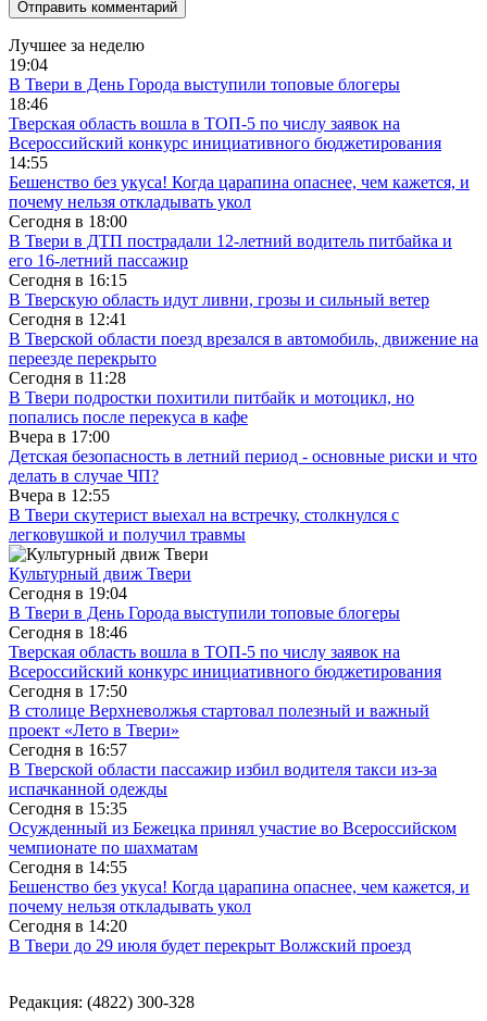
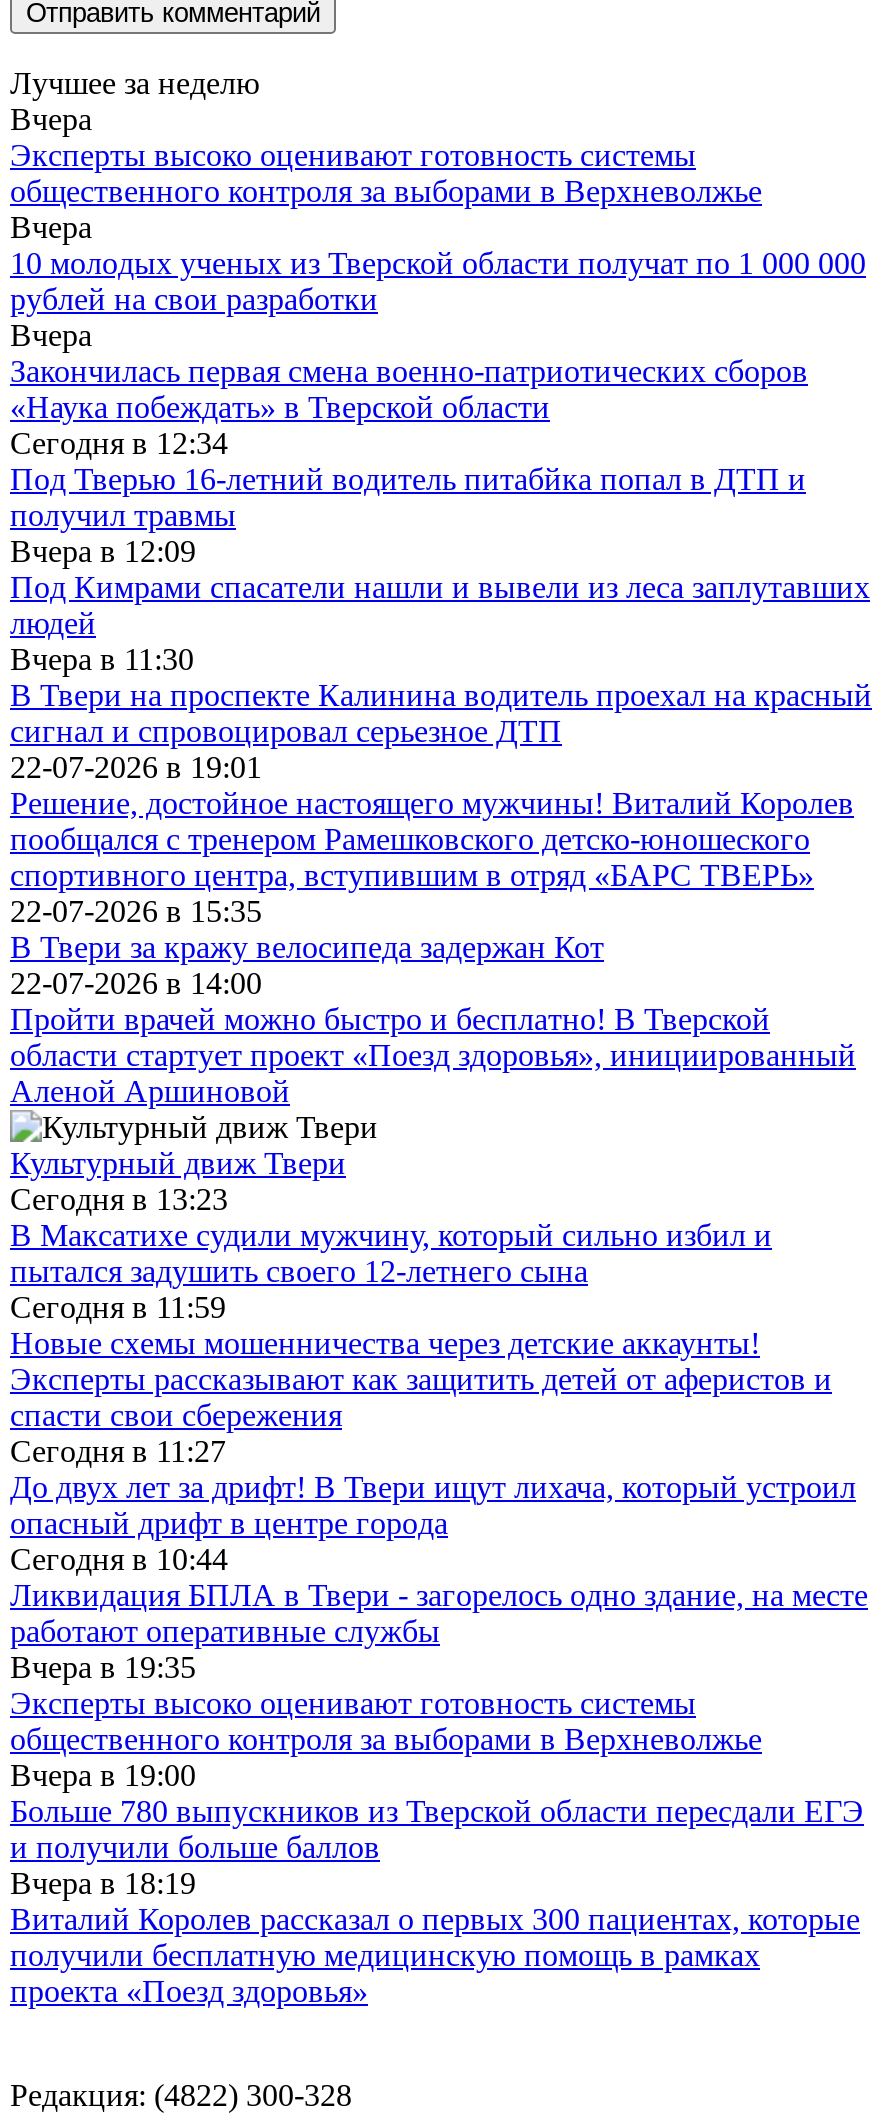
- 19:04
- В Твери в День Города выступили топовые блогеры
- 18:46
- Тверская область вошла в ТОП-5 по числу заявок на
- Всероссийский конкурс инициативного бюджетирования
- 14:55
- Бешенство без укуса! Когда царапина опаснее, чем кажется, и
- почему нельзя откладывать укол
- Сегодня в 18:00
- В Твери в ДТП пострадали 12-летний водитель питбайка и
- его 16-летний пассажир
- Сегодня в 16:15
- В Тверскую область идут ливни, грозы и сильный ветер
- Сегодня в 12:41
- В Тверской области поезд врезался в автомобиль, движение на
- переезде перекрыто
- Сегодня в 11:28
- В Твери подростки похитили питбайк и мотоцикл, но
- попались после перекуса в кафе
- Вчера в 17:00
- Детская безопасность в летний период - основные риски и что
- делать в случае ЧП?
- Вчера в 12:55
- В Твери скутерист выехал на встречку, столкнулся с
- легковушкой и получил травмы
+ Вчера
+ Эксперты высоко оценивают готовность системы
+ общественного контроля за выборами в Верхневолжье
+ Вчера
+ 10 молодых ученых из Тверской области получат по 1 000 000
+ рублей на свои разработки
+ Вчера
+ Закончилась первая смена военно-патриотических сборов
+ «Наука побеждать» в Тверской области
+ Сегодня в 12:34
+ Под Тверью 16-летний водитель питабйка попал в ДТП и
+ получил травмы
+ Вчера в 12:09
+ Под Кимрами спасатели нашли и вывели из леса заплутавших
+ людей
+ Вчера в 11:30
+ В Твери на проспекте Калинина водитель проехал на красный
+ сигнал и спровоцировал серьезное ДТП
+ 22-07-2026 в 19:01
+ Решение, достойное настоящего мужчины! Виталий Королев
+ пообщался с тренером Рамешковского детско-юношеского
+ спортивного центра, вступившим в отряд «БАРС ТВЕРЬ»
+ 22-07-2026 в 15:35
+ В Твери за кражу велосипеда задержан Кот
+ 22-07-2026 в14:00
+ Пройти врачей можно быстро и бесплатно! В Тверской
+ области стартует проект «Поезд здоровья», инициированный
+ Аленой Аршиновой

- Сегодня в 19:04
- В Твери в День Города выступили топовые блогеры
- Сегодня в 18:46
- Тверская область вошла в ТОП-5 по числу заявок на
- Всероссийский конкурс инициативного бюджетирования
- Сегодня в 17:50
- В столице Верхневолжья стартовал полезный и важный
- проект «Лето в Твери»
- Сегодня в 16:57
- В Тверской области пассажир избил водителя такси из-за
- испачканной одежды
- Сегодня в 15:35
- Осужденный из Бежецка принял участие во Всероссийском
- чемпионате по шахматам
- Сегодня в 14:55
- Бешенство без укуса! Когда царапина опаснее, чем кажется, и
- почему нельзя откладывать укол
- Сегодня в 14:20
- В Твери до 29 июля будет перекрыт Волжский проезд
+ Сегодня в 13:23
+ В Максатихе судили мужчину, который сильно избил и
+ пытался задушить своего 12-летнего сына
+ Сегодня в 11:59
+ Новые схемы мошенничества через детские аккаунты!
+ Эксперты рассказывают как защитить детей от аферистов и
+ спасти свои сбережения
+ Сегодня в 11:27
+ До двух лет за дрифт! В Твери ищут лихача, который устроил
+ опасный дрифт в центре города
+ Сегодня в 10:44
+ Ликвидация БПЛА в Твери - загорелось одно здание, на месте
+ работают оперативные службы
+ Вчера в 19:35
+ Эксперты высоко оценивают готовность системы
+ общественного контроля за выборами в Верхневолжье
+ Вчера в 19:00
+ Больше 780 выпускников из Тверской области пересдали ЕГЭ
+ и получили больше баллов
+ Вчера в 18:19
+ Виталий Королев рассказал о первых 300 пациентах, которые
+ получили бесплатную медицинскую помощь в рамках
+ проекта «Поезд здоровья»
